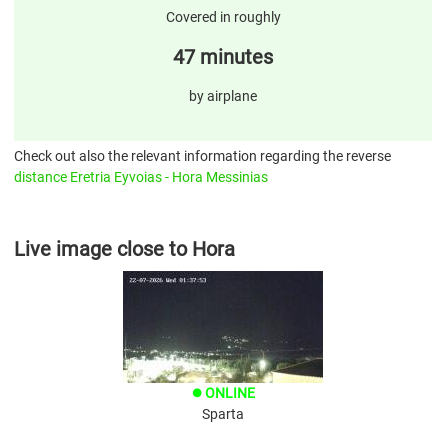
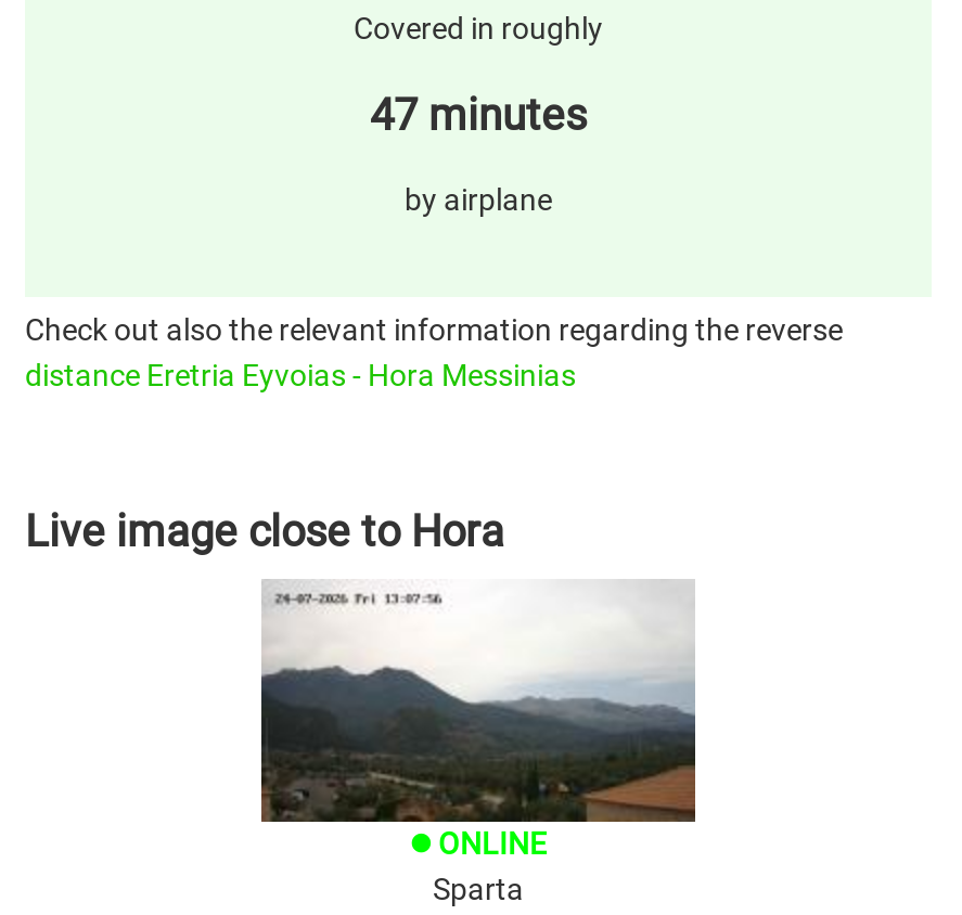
- [image]
+ [image]
